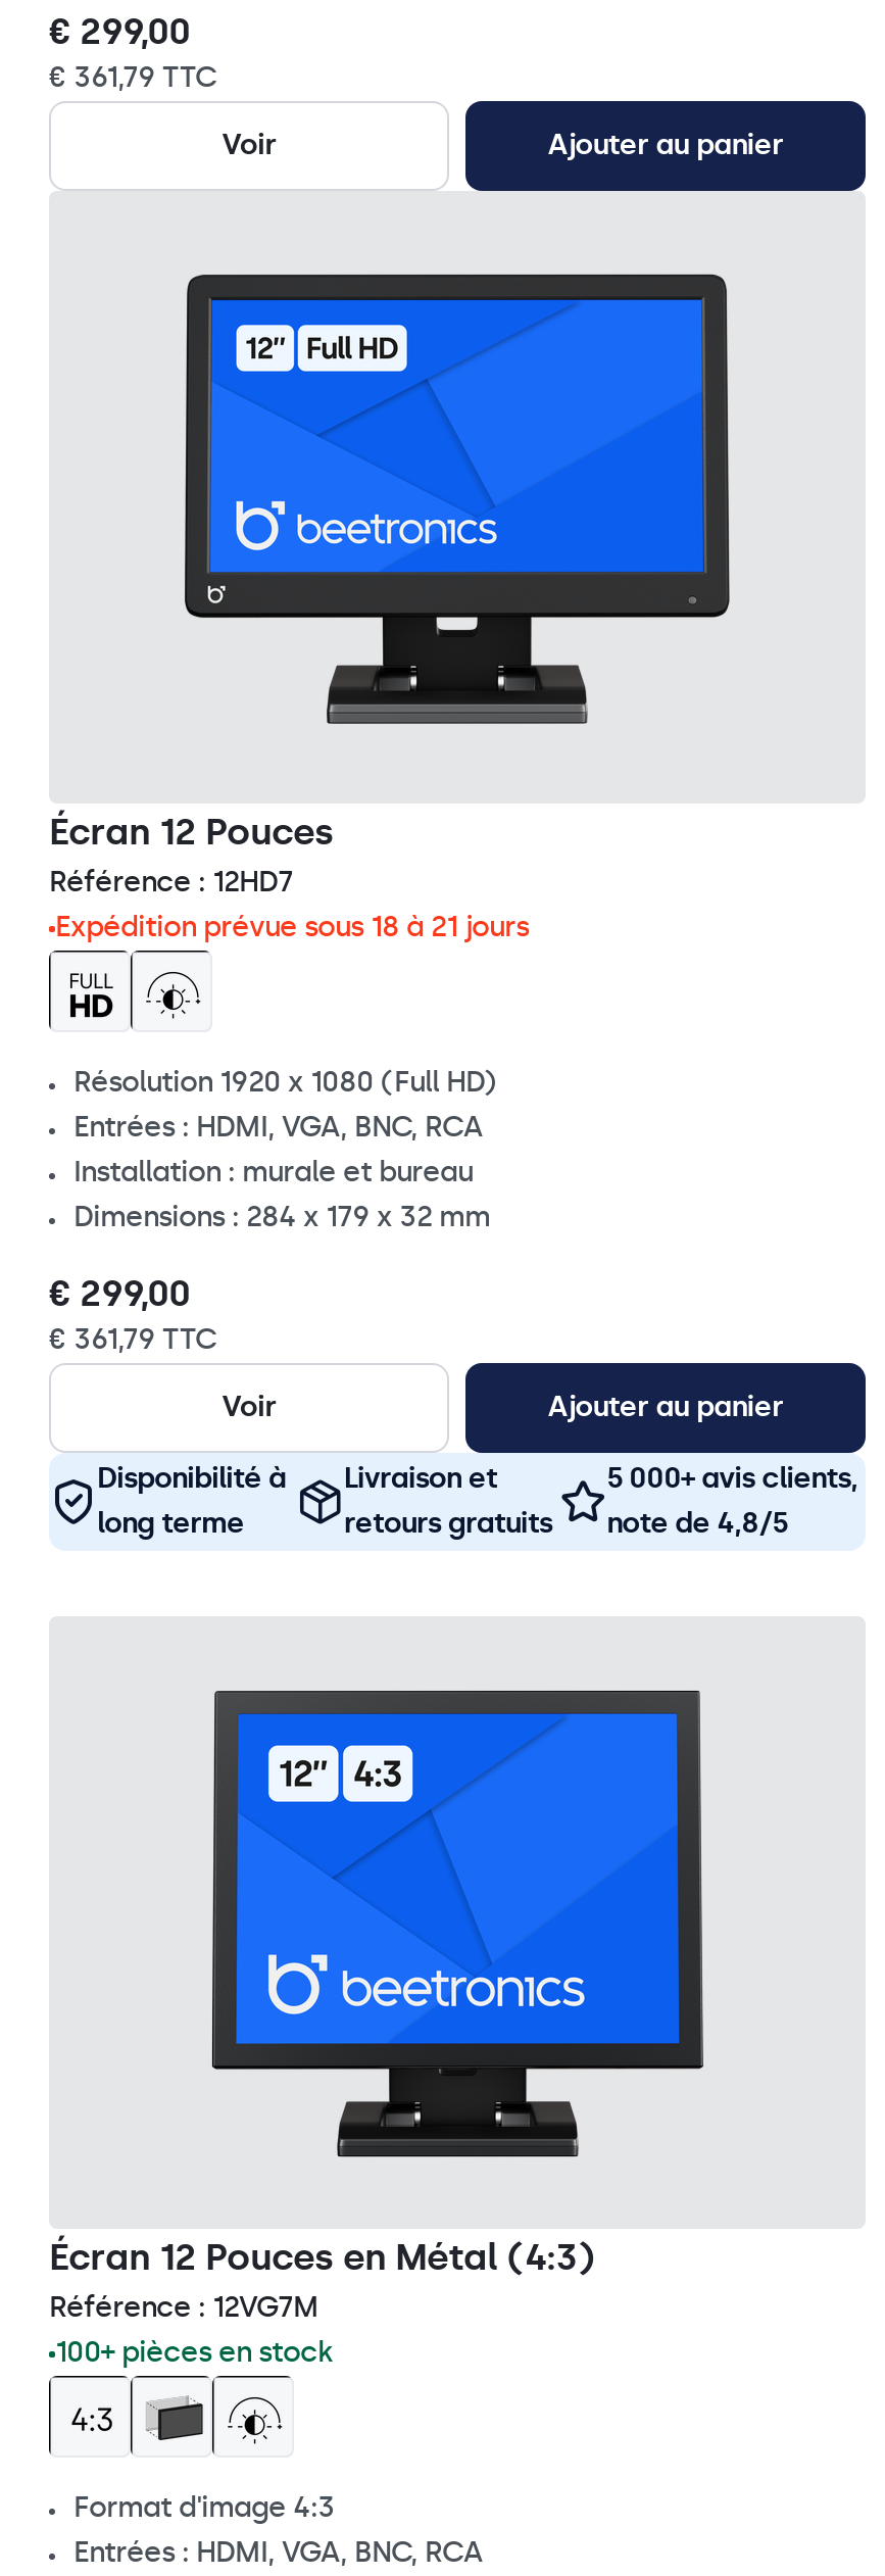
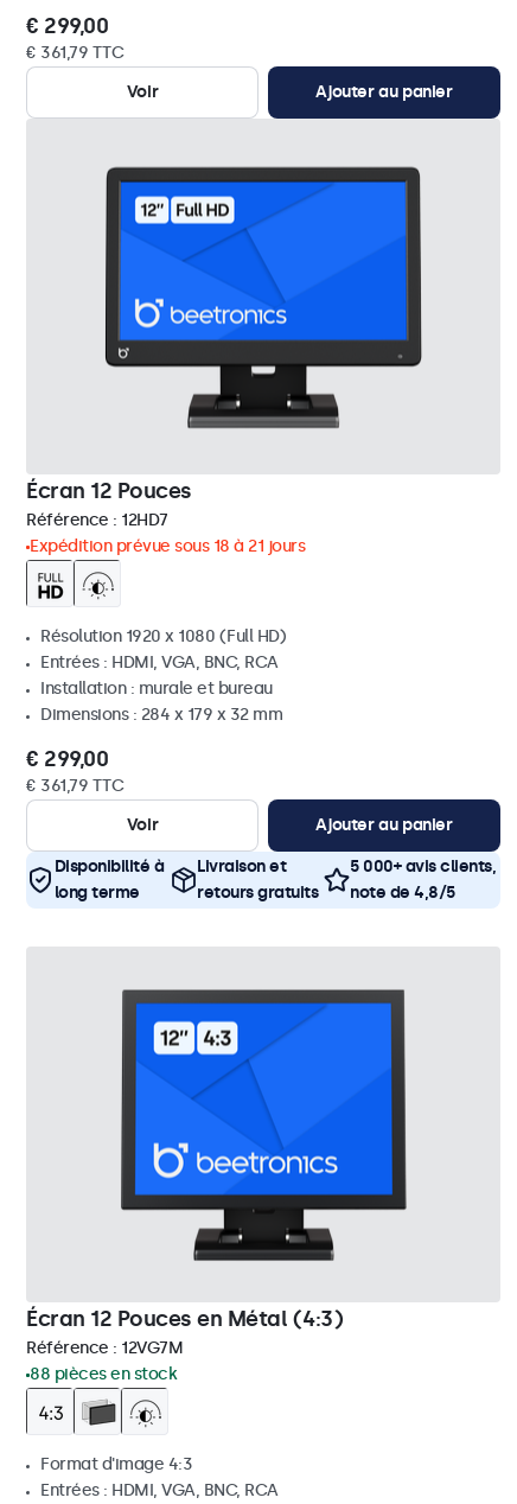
- 100+ pièces en stock
+ 88 pièces en stock
